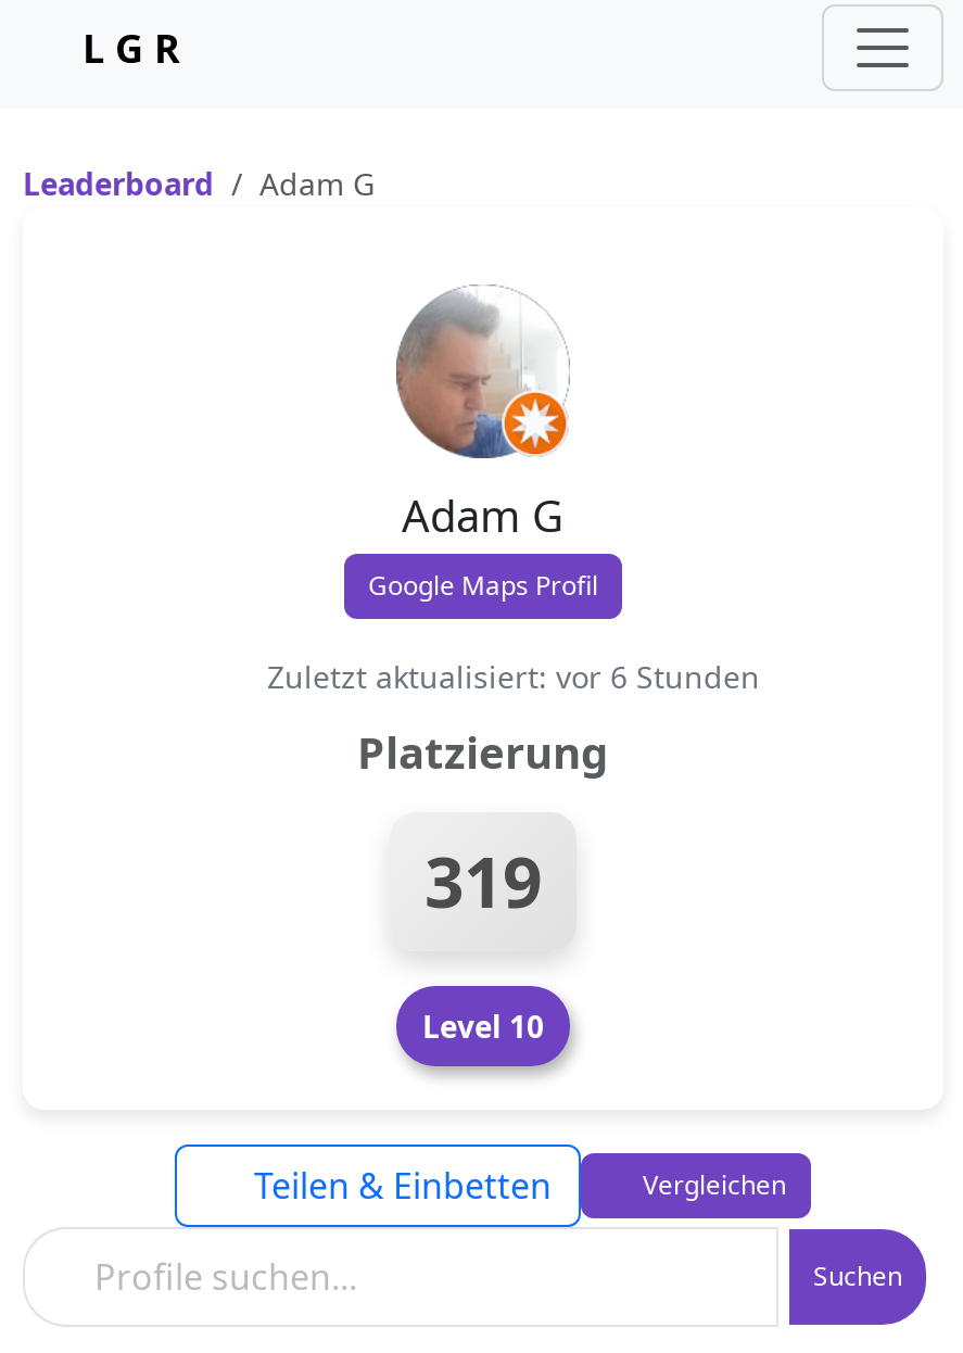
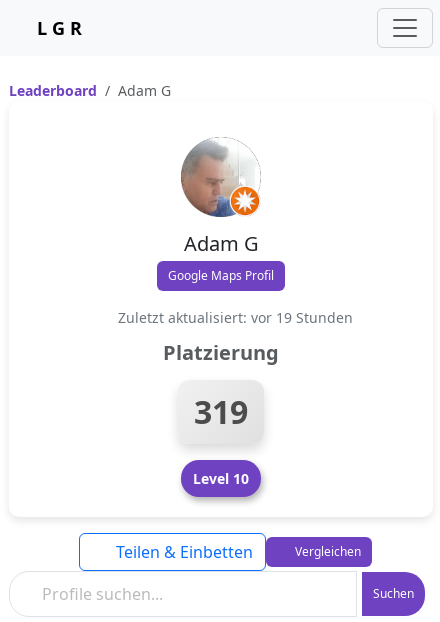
- Zuletzt aktualisiert: vor 6 Stunden
+ Zuletzt aktualisiert: vor 19 Stunden
